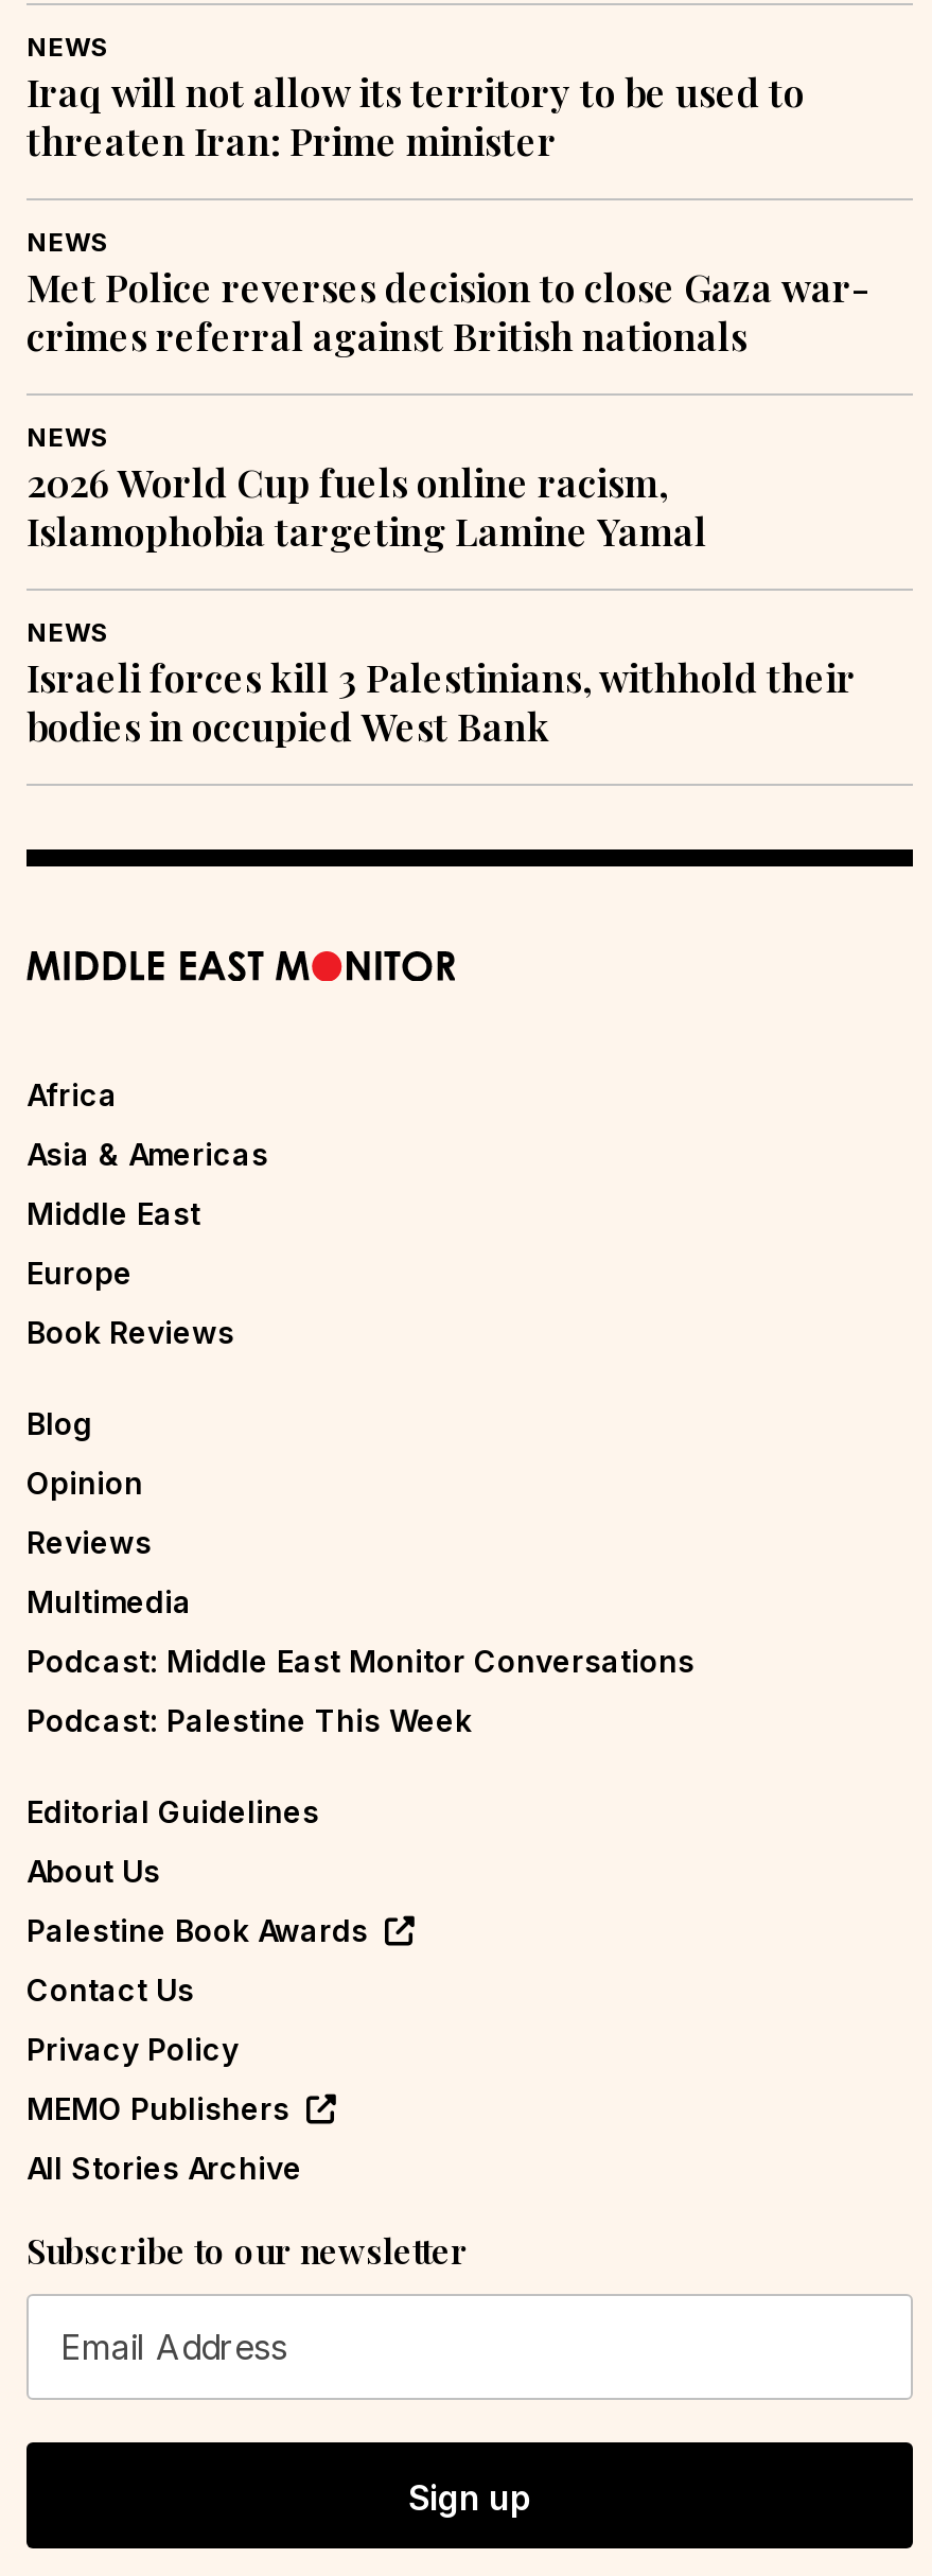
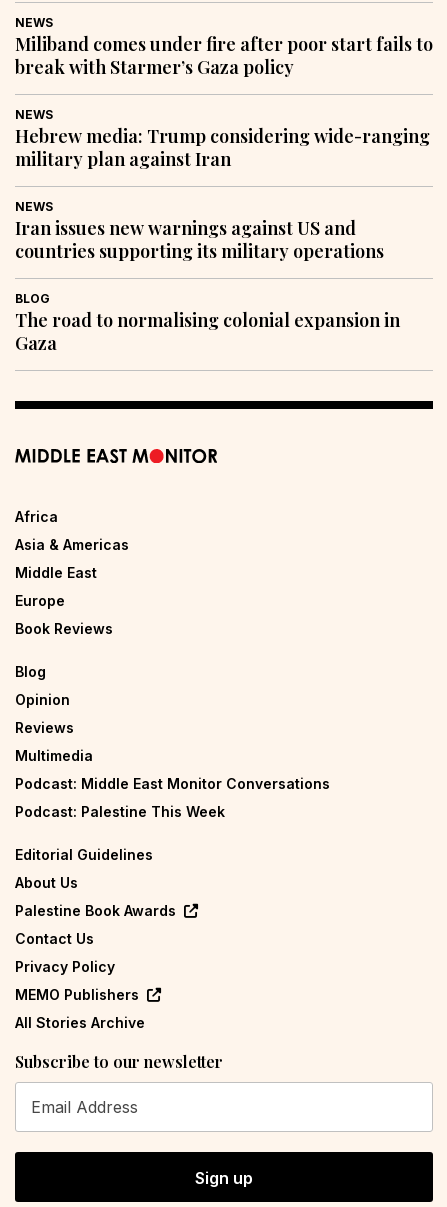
- Iraq will not allow its territory to be used to
- threaten Iran: Prime minister
+ Miliband comes under fire after poor start fails to
+ break with Starmer’s Gaza policy

- Met Police reverses decision to close Gaza war-
- crimes referral against British nationals
+ Hebrew media: Trump considering wide-ranging
+ military plan against Iran

- 2026 World Cup fuels online racism,
- Islamophobia targeting Lamine Yamal
+ Iran issues new warnings against US and
+ countries supporting its military operations

- NEWS
- Israeli forces kill 3 Palestinians, withhold their
- bodies in occupied West Bank
+ BLOG
+ The road to normalising colonial expansion in
+ Gaza
